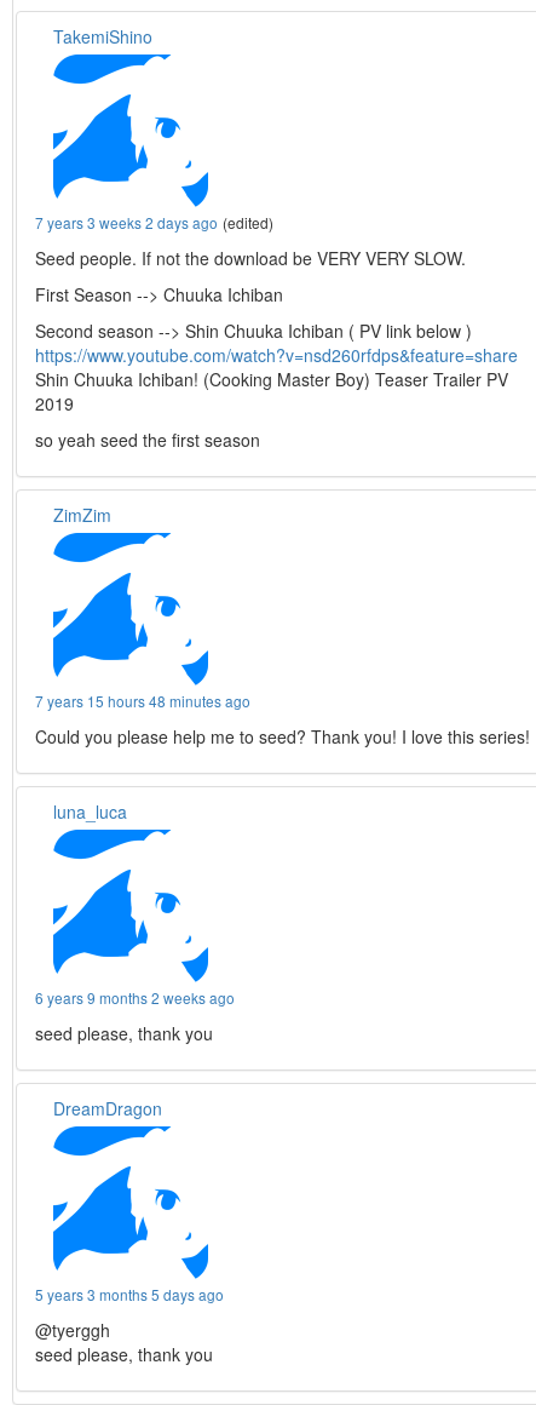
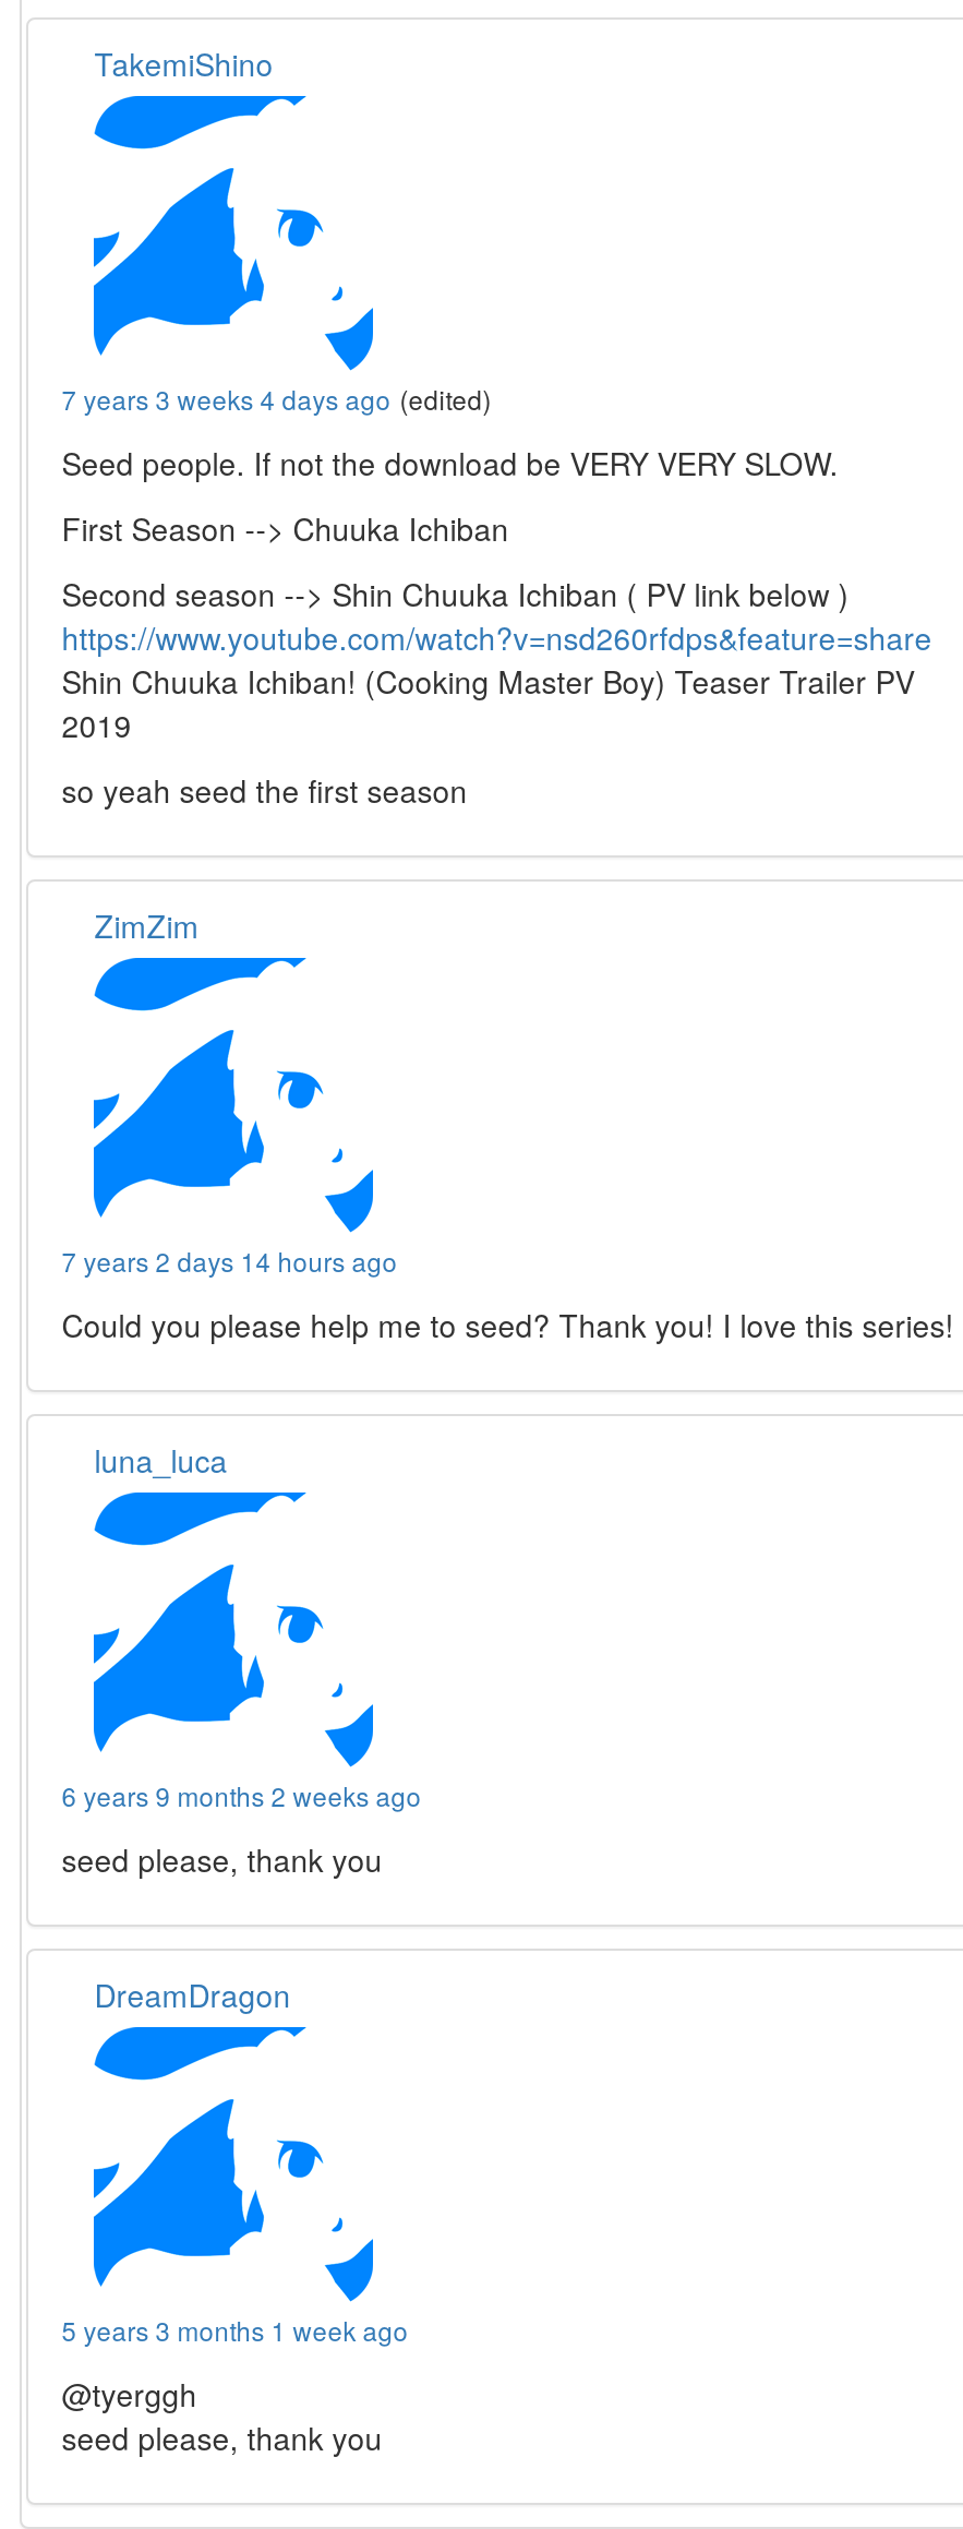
- 7 years 3 weeks 2 days ago (edited)
+ 7 years 3 weeks 4 days ago (edited)

- 7 years 15 hours 48 minutes ago
+ 7 years 2 days 14 hours ago

- 5 years 3 months 5 days ago
+ 5 years 3 months 1 week ago
